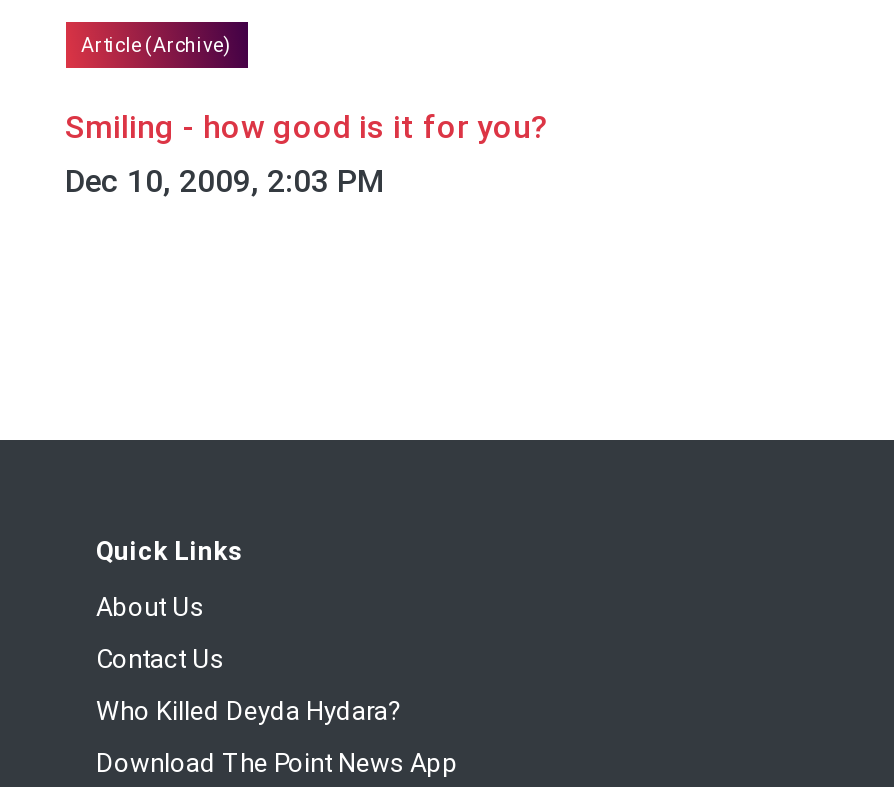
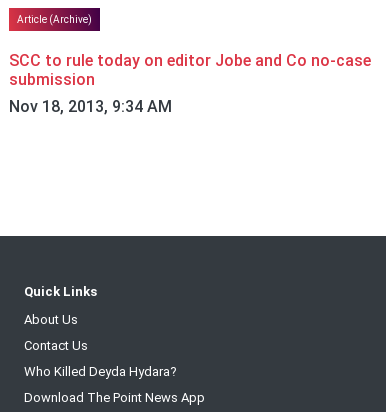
- Smiling - how good is it for you?
- Dec 10, 2009, 2:03 PM
+ SCC to rule today on editor Jobe and Co no-case
+ submission
+ Nov 18, 2013, 9:34 AM
